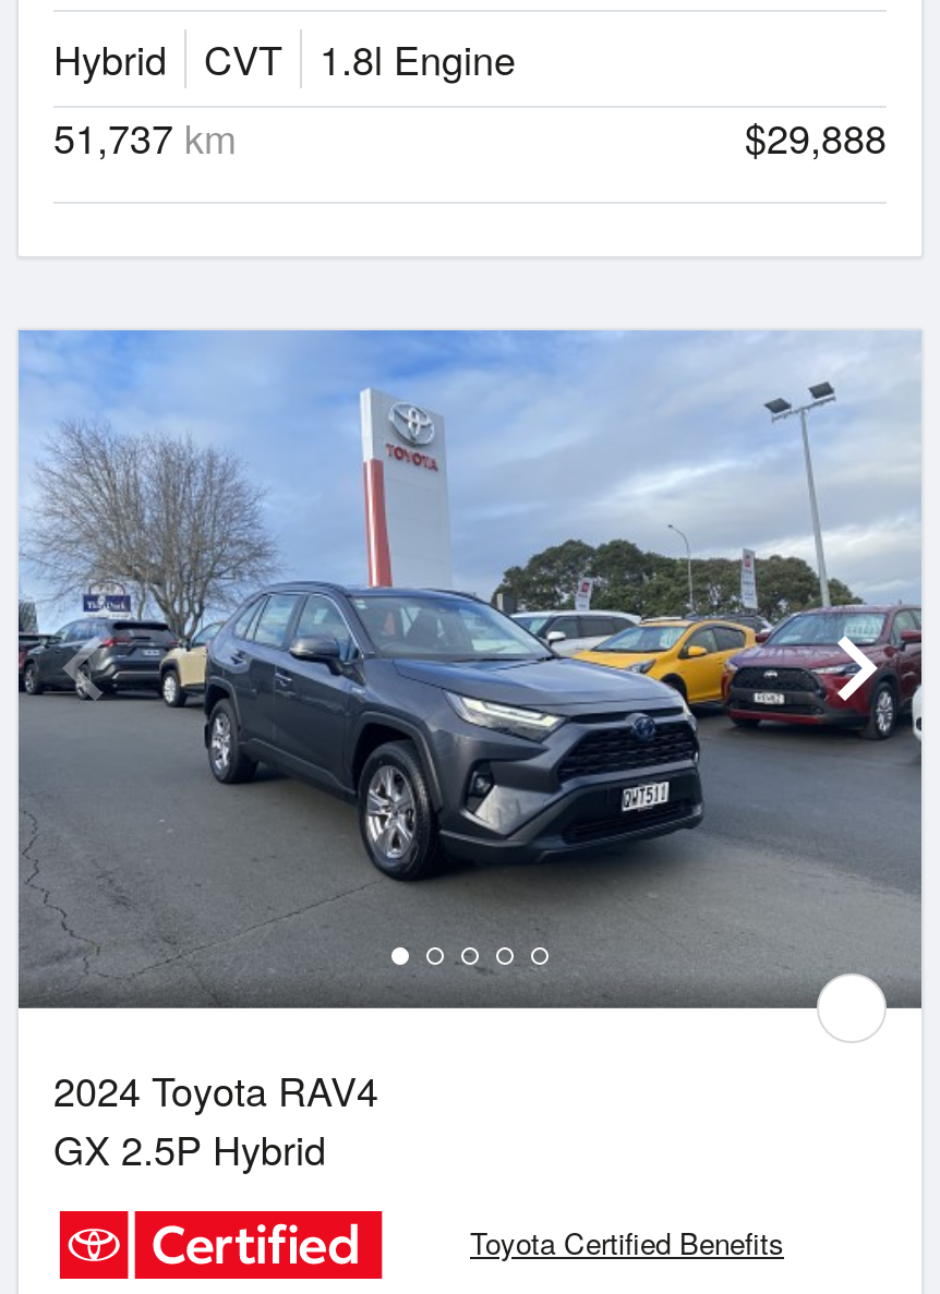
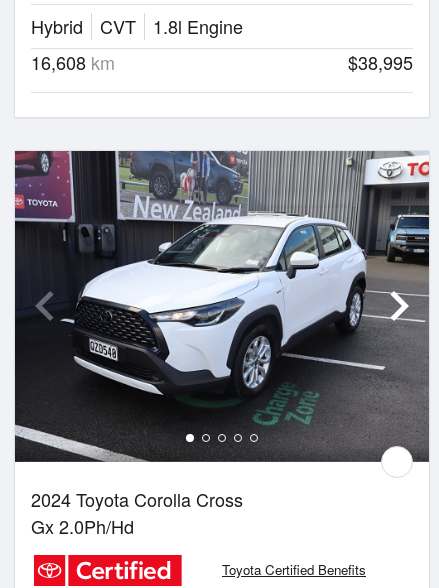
- 51,737 km
- $29,888
+ 16,608 km
+ $38,995

- [image]
- 2024 Toyota RAV4
- GX 2.5P Hybrid
+ [image]
+ 2024 Toyota Corolla Cross
+ Gx 2.0Ph/Hd
